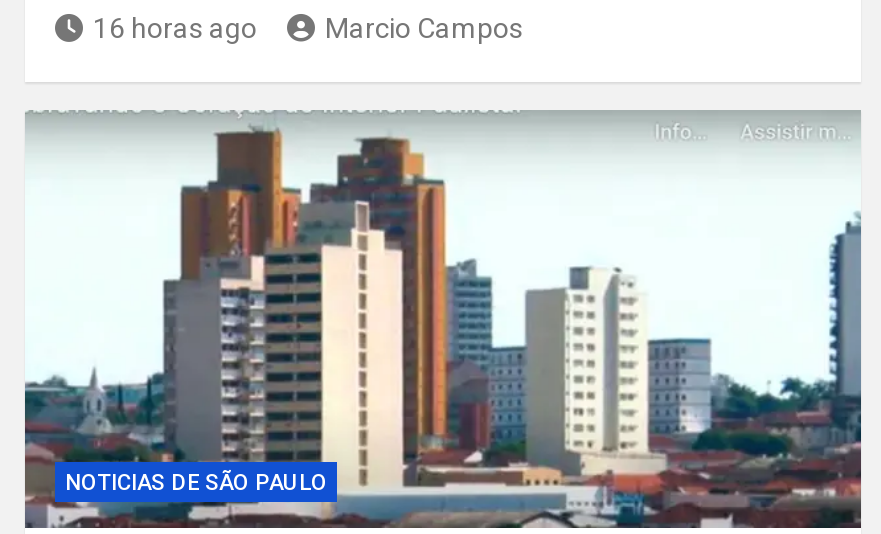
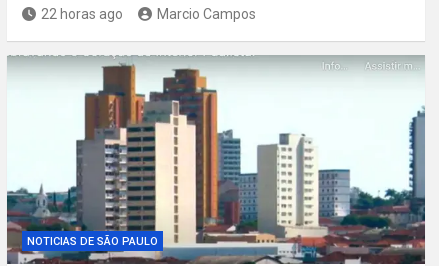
- 16 horas ago
+ 22 horas ago
